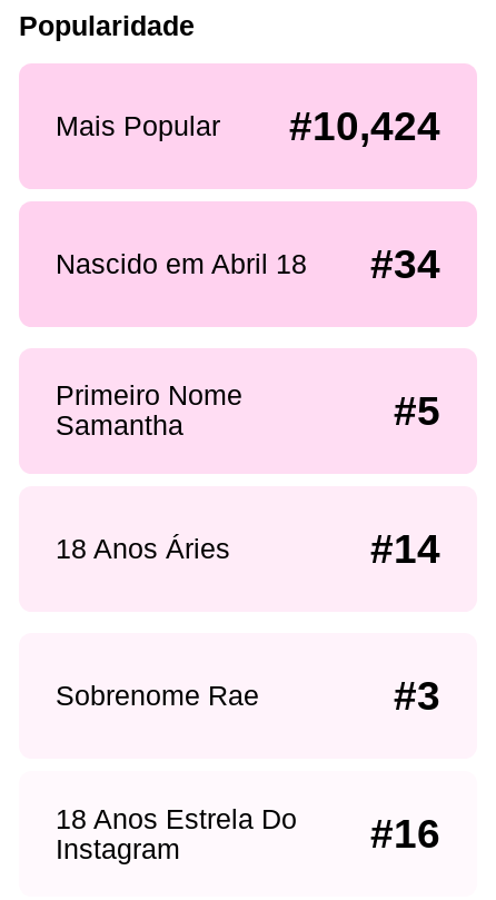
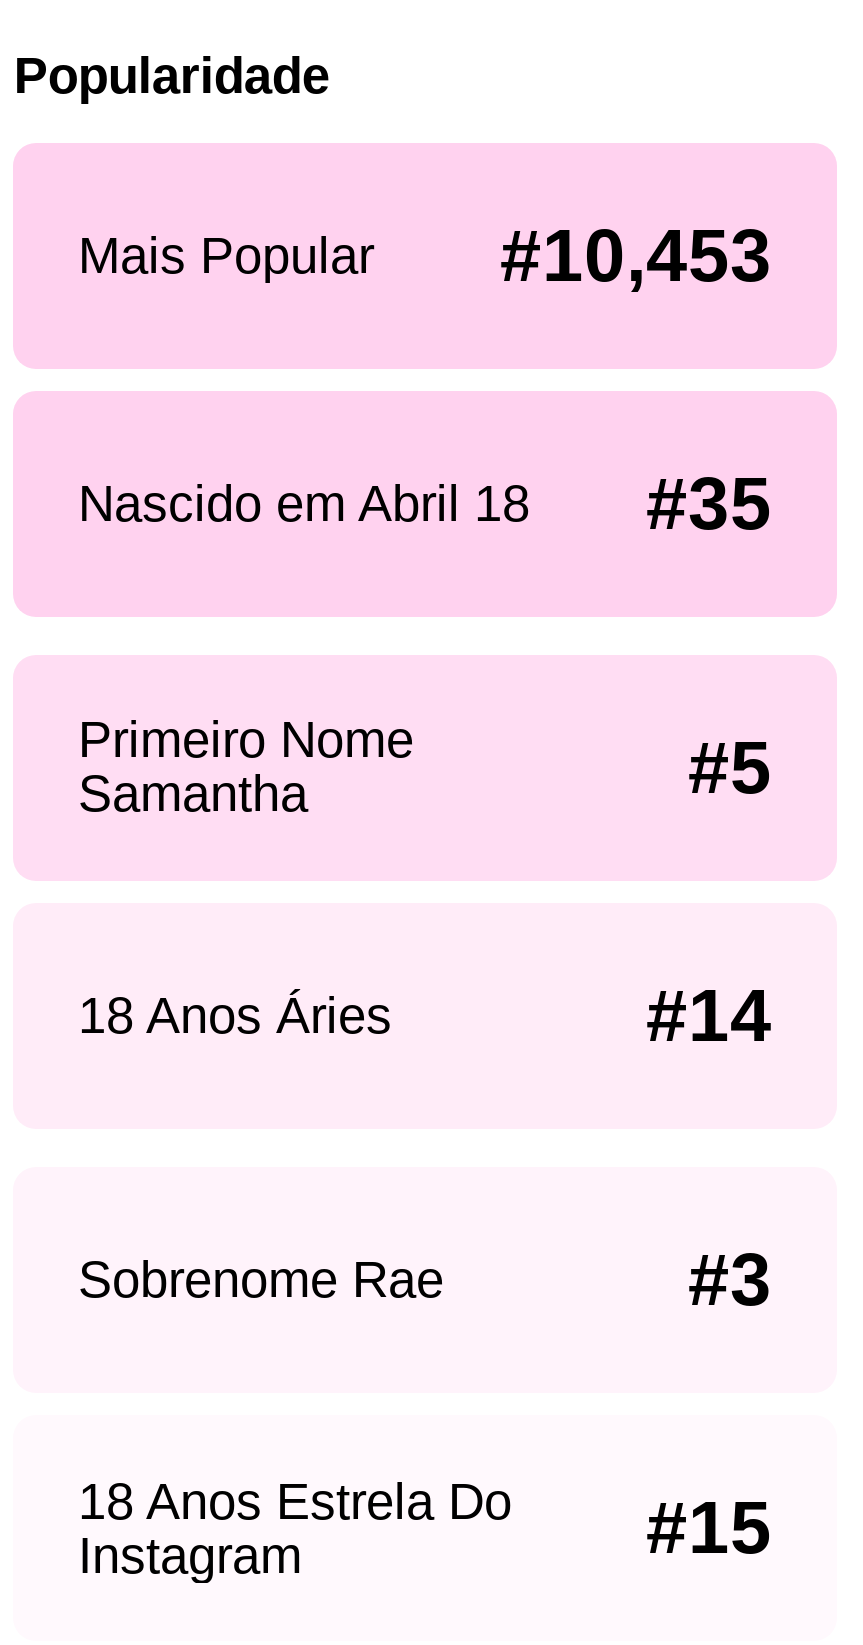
- #10,424
+ #10,453

- #34
+ #35

- #16
+ #15
